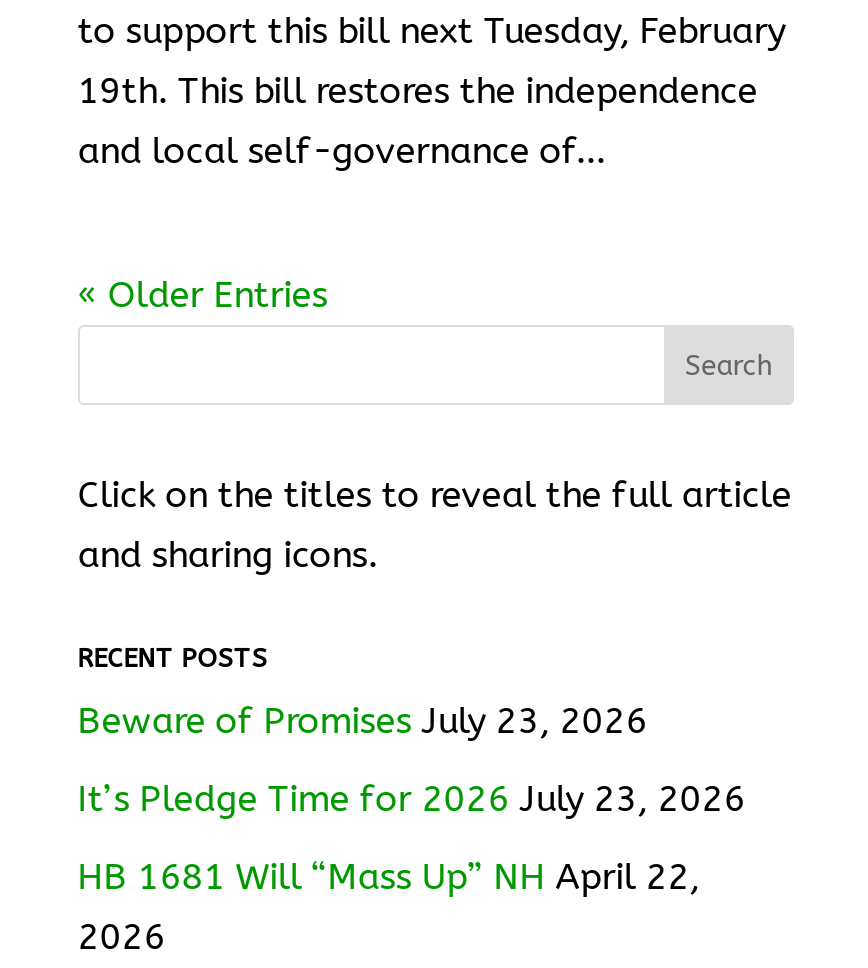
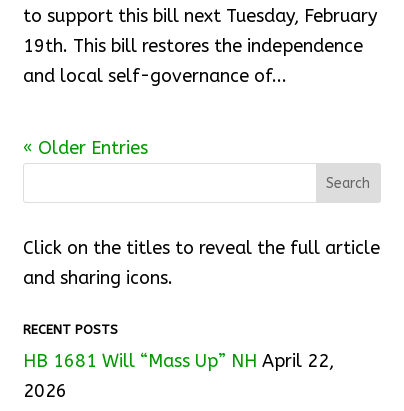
- Beware of Promises July 23, 2026
- It’s Pledge Time for 2026 July 23, 2026
